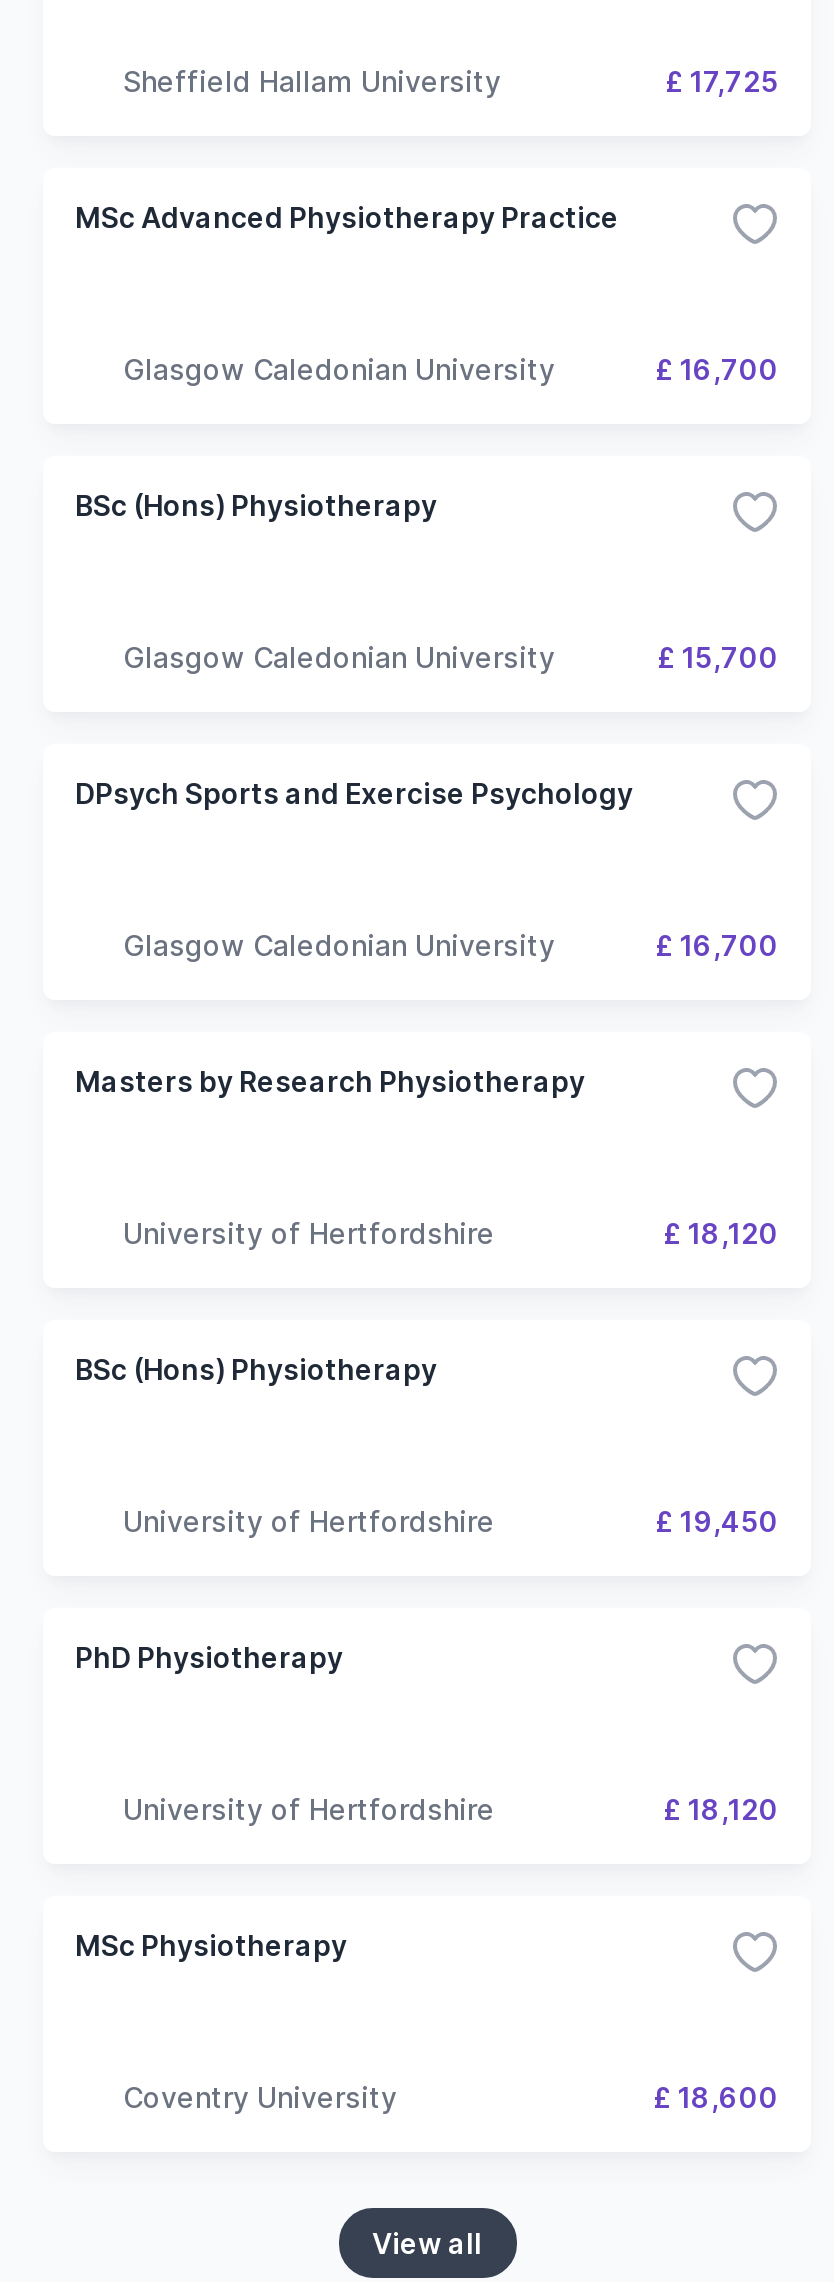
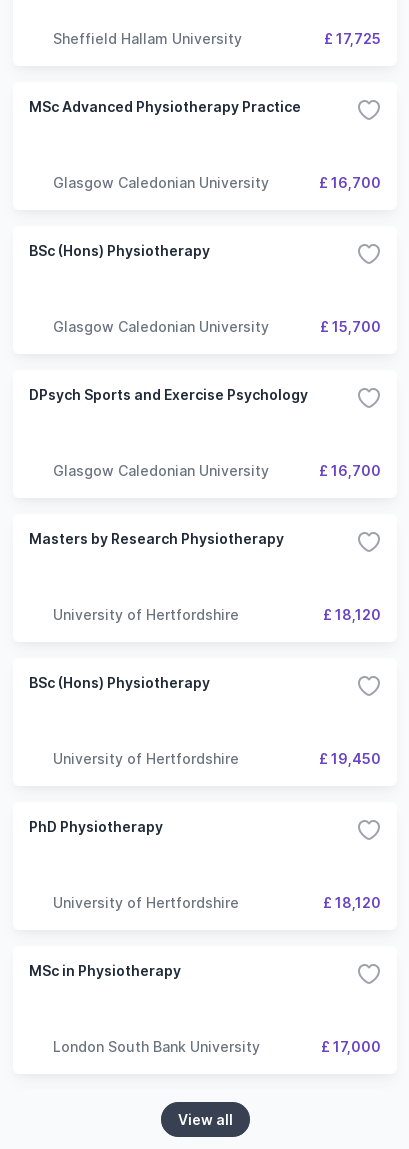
- MSc Physiotherapy
+ MSc in Physiotherapy

- Coventry University
- £ 18,600
+ London South Bank University
+ £ 17,000
